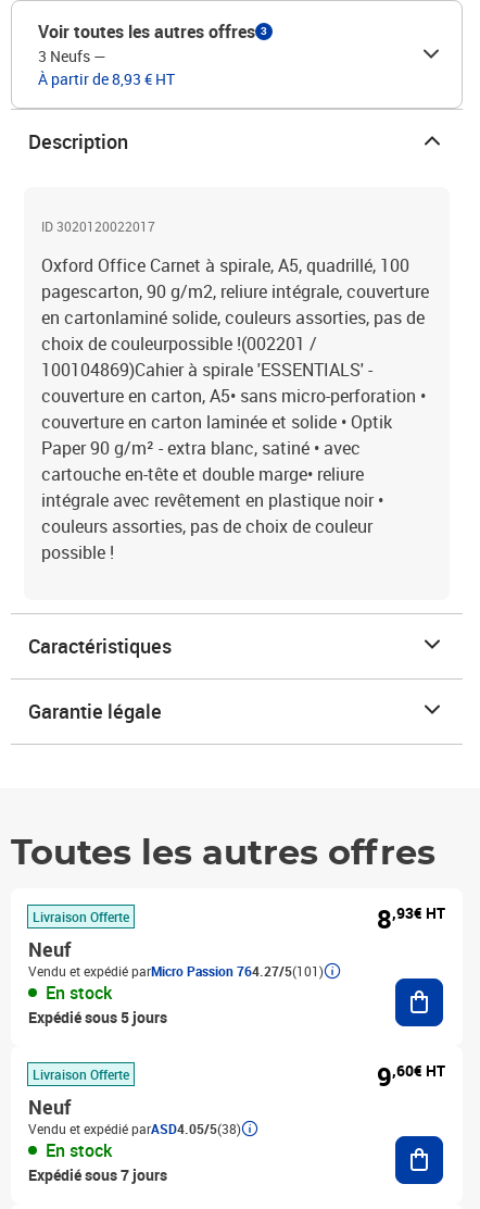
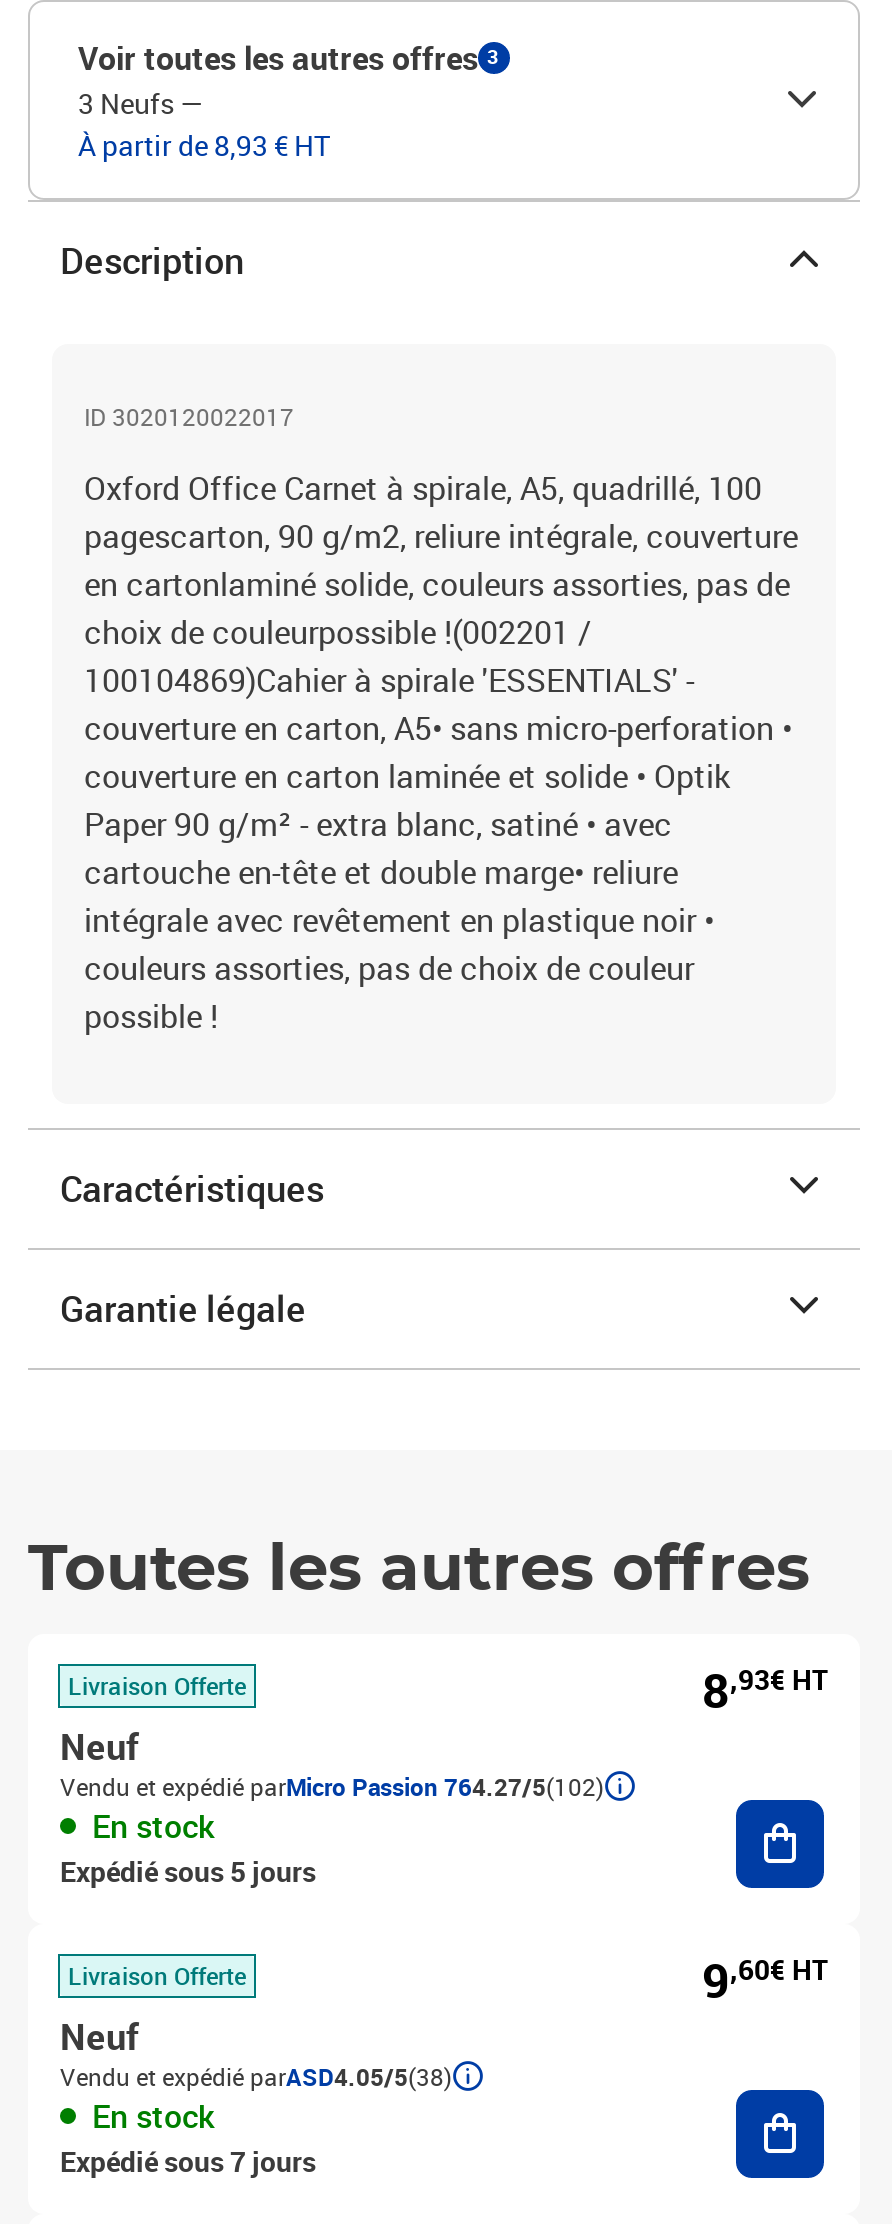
- Vendu et expédié parMicro Passion 764.27/5(101)
+ Vendu et expédié parMicro Passion 764.27/5(102)
